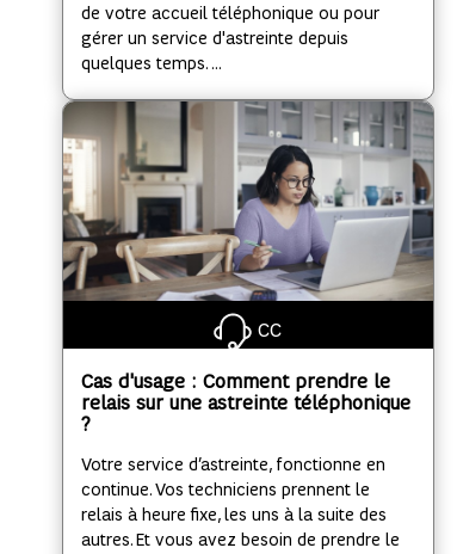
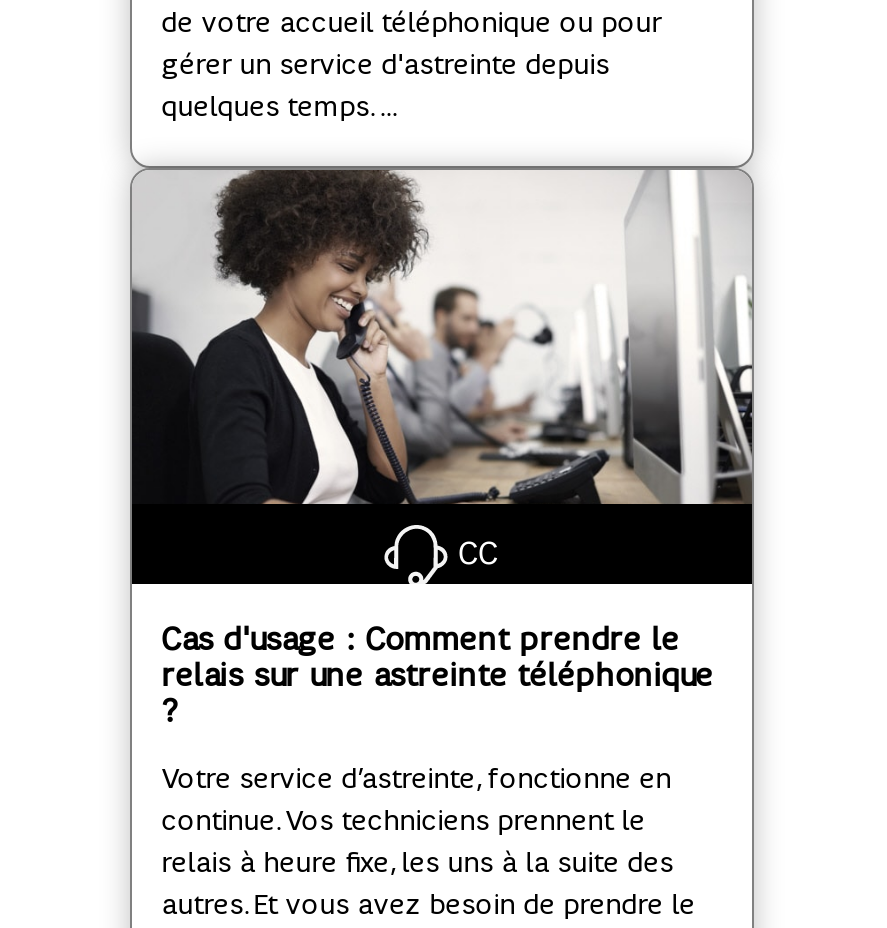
- [image]
+ [image]
